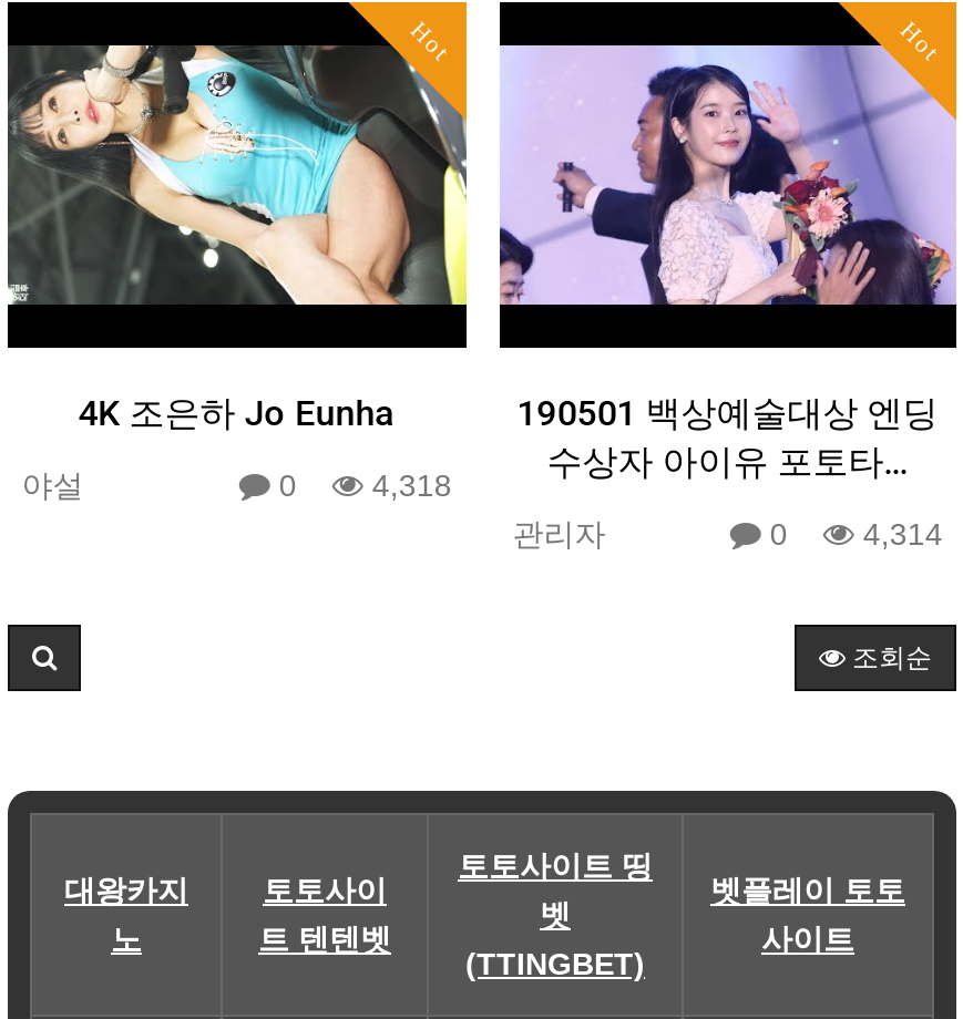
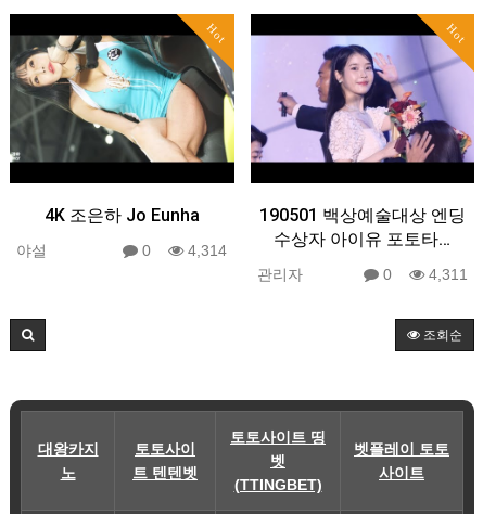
- 0 4,318
+ 0 4,314

- 0 4,314
+ 0 4,311
